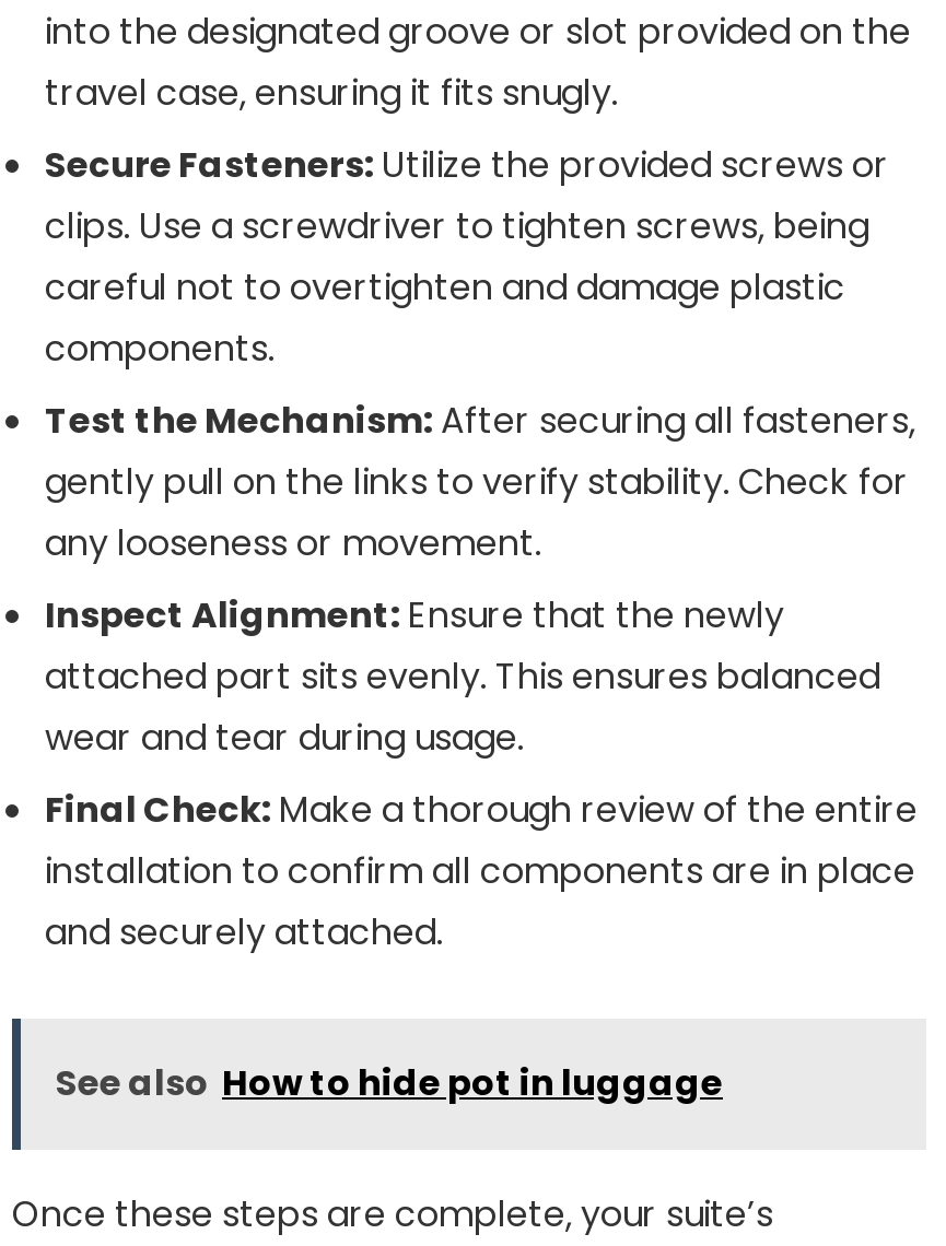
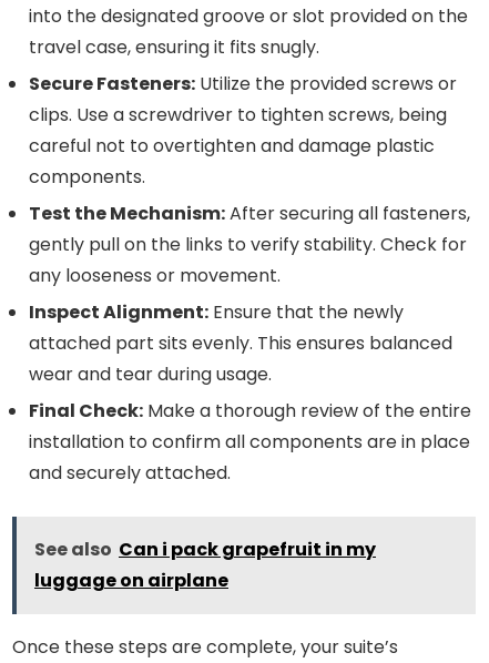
- See also How to hide pot in luggage
+ See also Can i pack grapefruit in my
+ luggage on airplane
